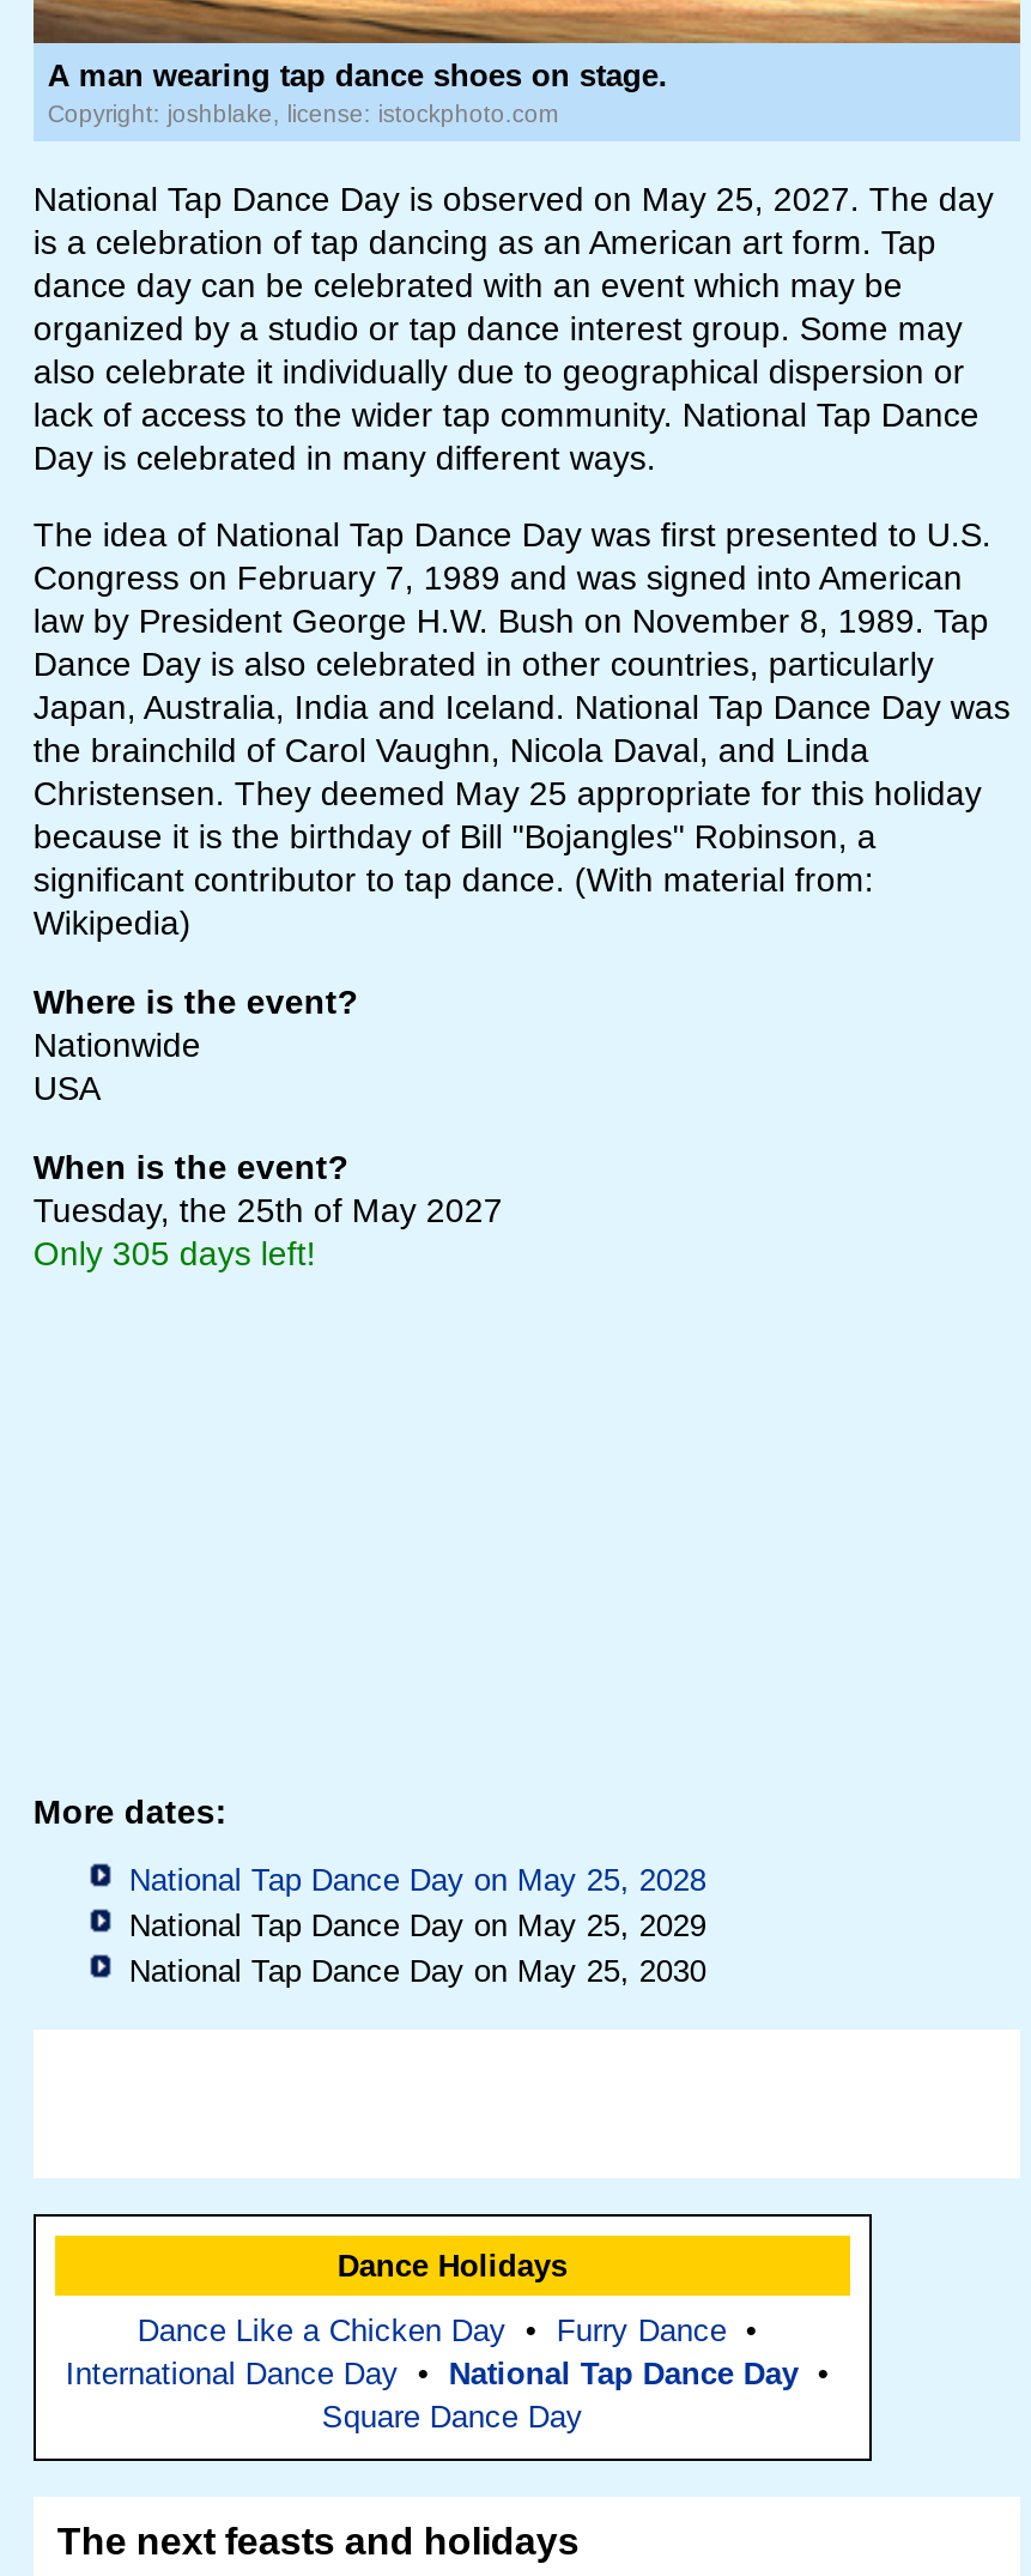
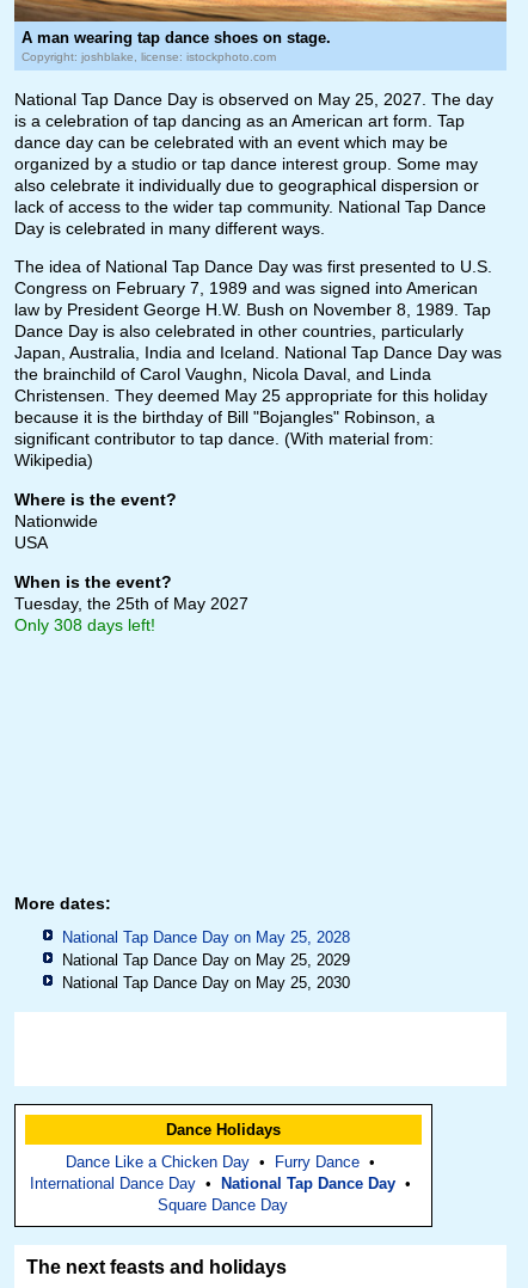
- Only 305 days left!
+ Only 308 days left!
